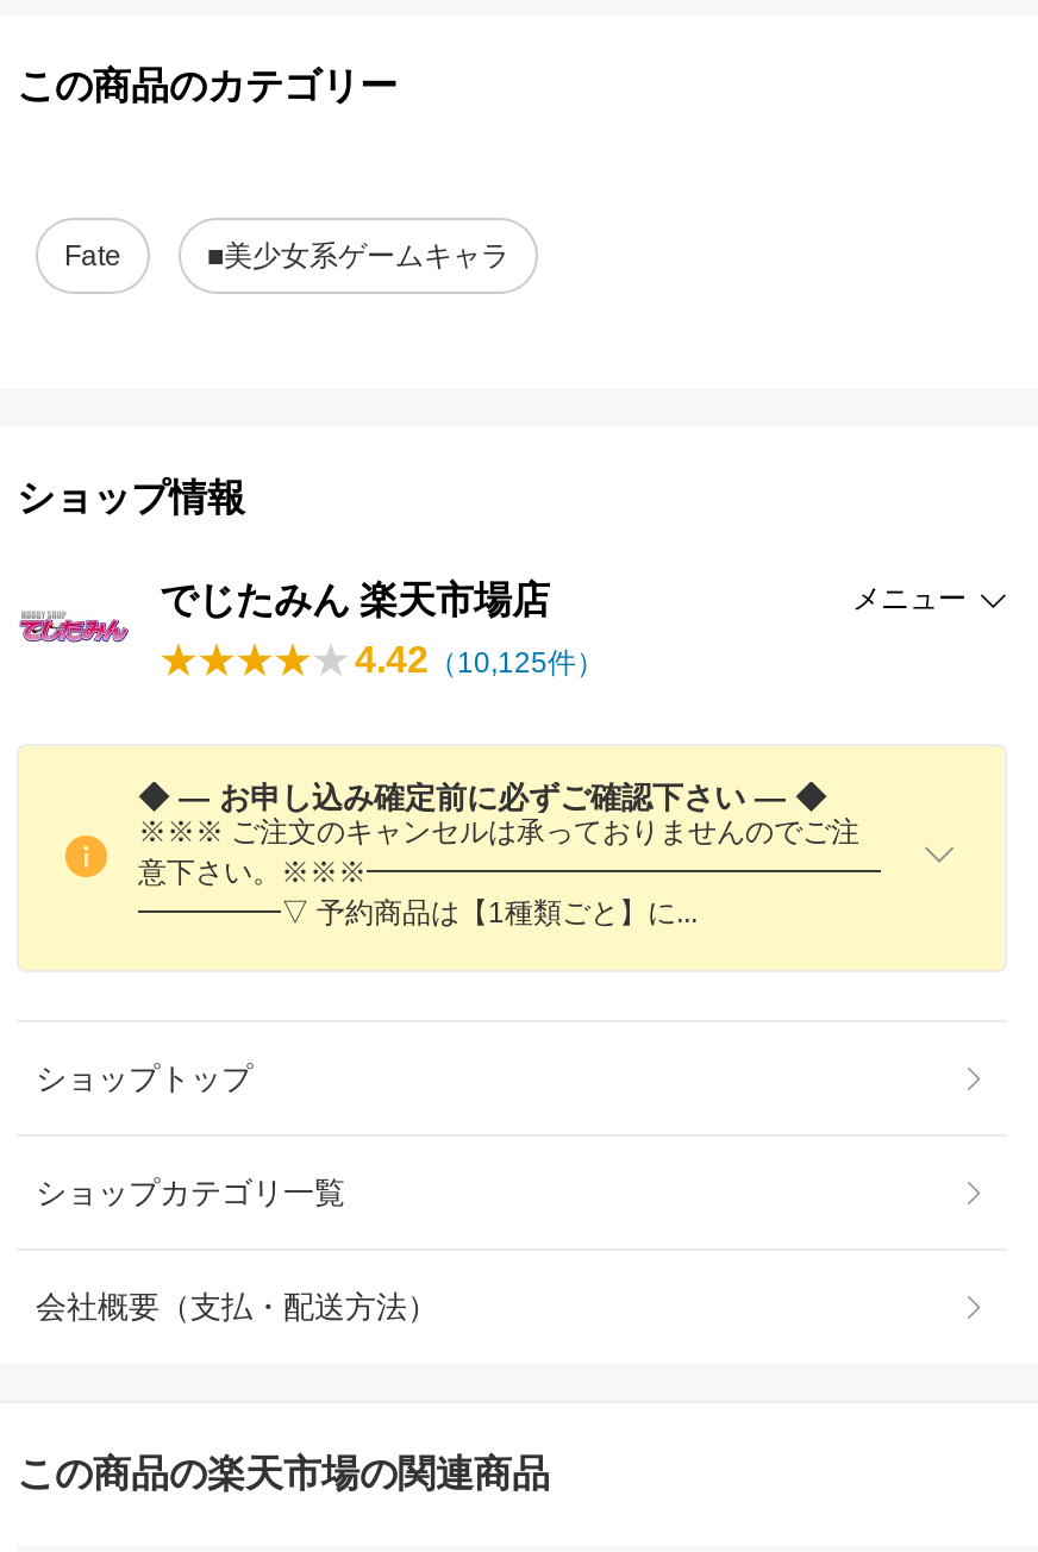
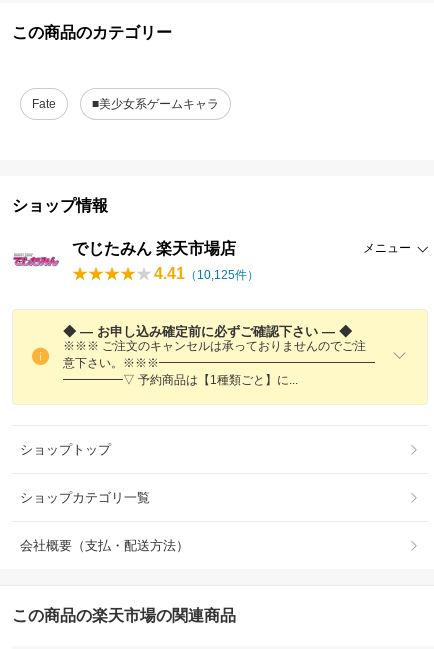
- 4.42（10,125件）
+ 4.41（10,125件）
